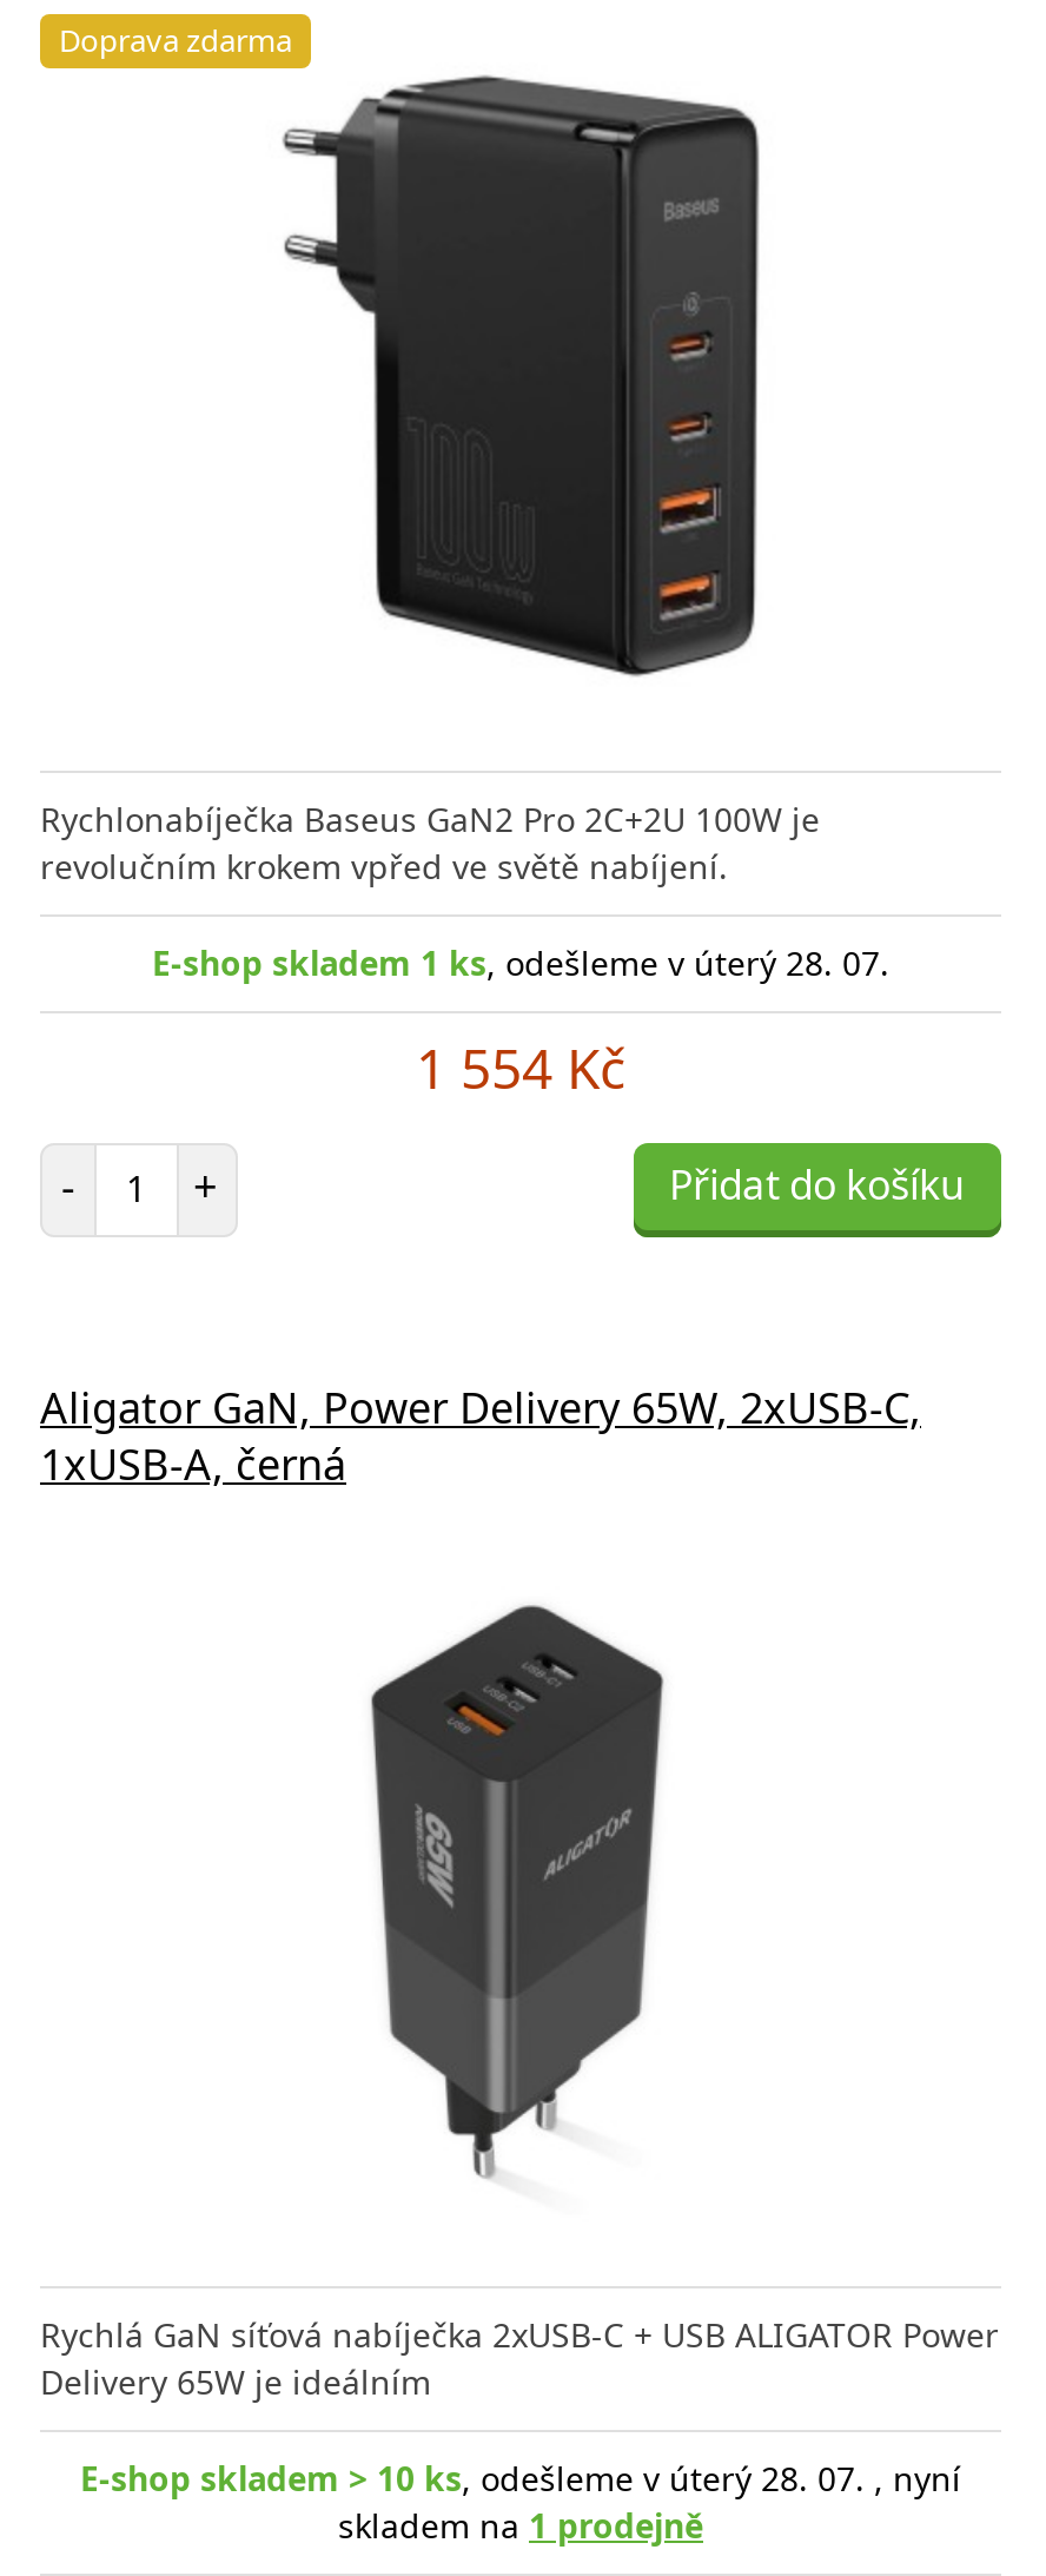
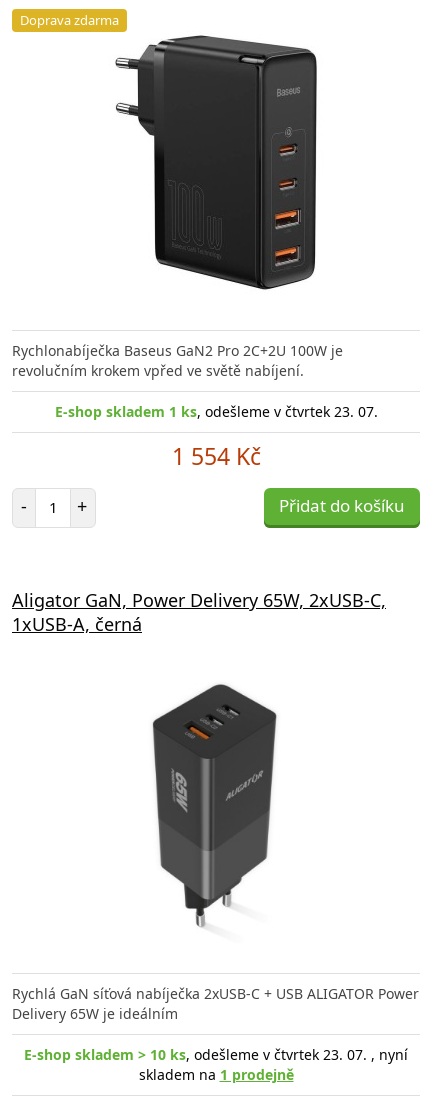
- E-shop skladem 1 ks, odešleme v úterý 28. 07.
+ E-shop skladem 1 ks, odešleme v čtvrtek 23. 07.

- E-shop skladem > 10 ks, odešleme v úterý 28. 07. , nyní
+ E-shop skladem > 10 ks, odešleme v čtvrtek 23. 07. , nyní
